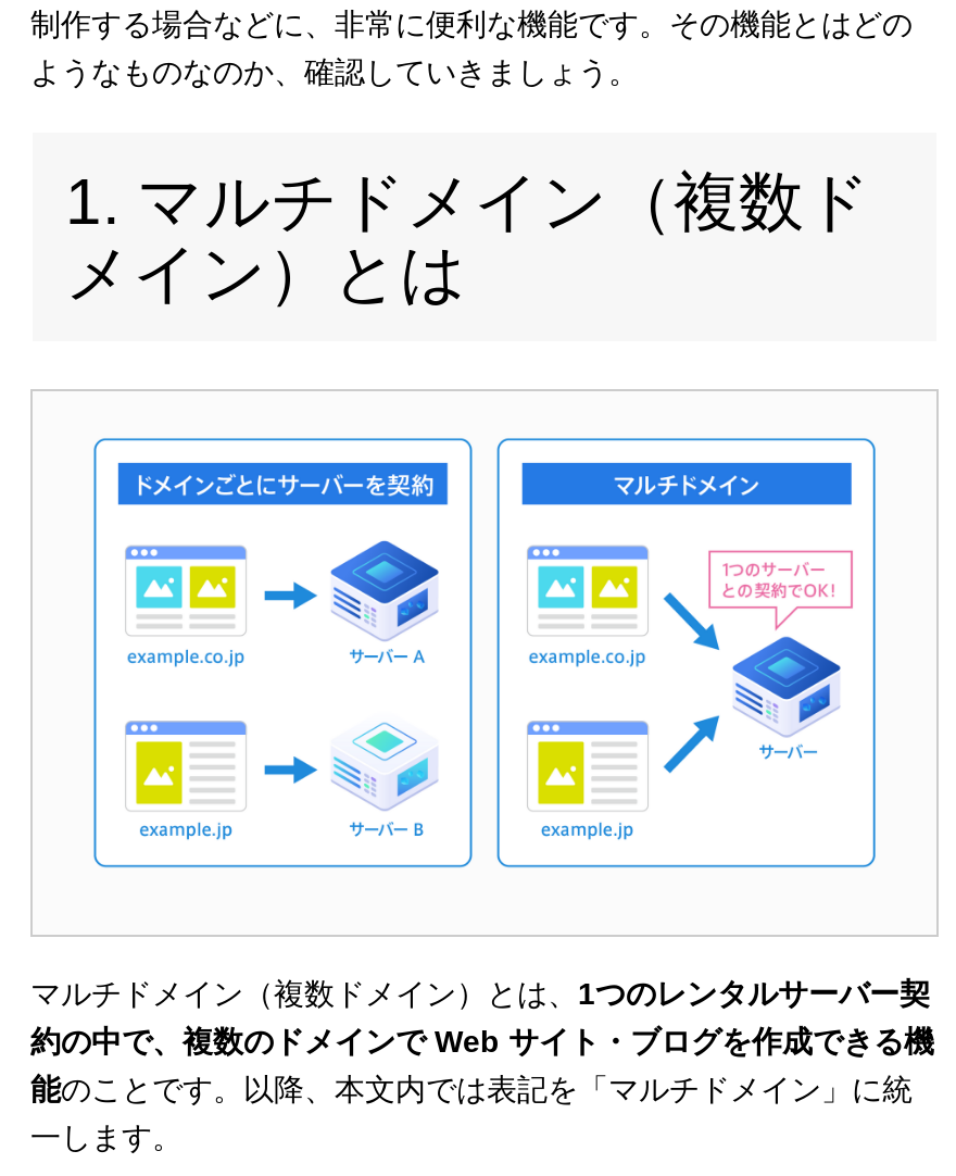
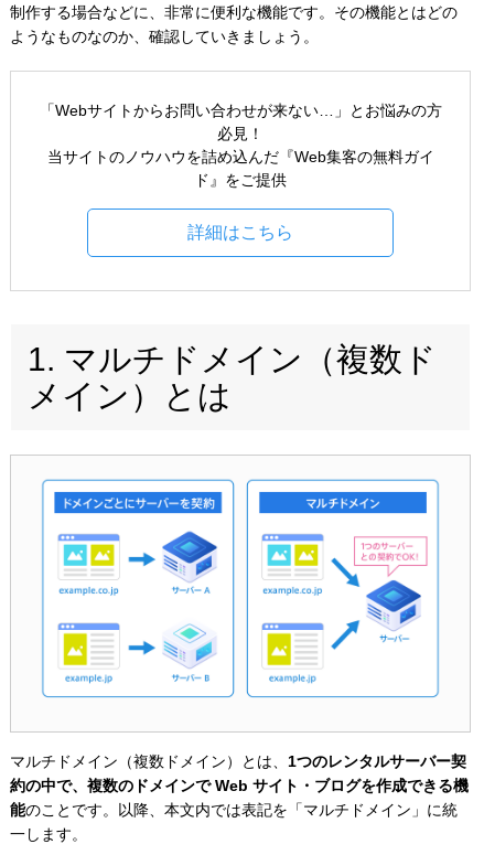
+ 「Webサイトからお問い合わせが来ない…」とお悩みの方
+ 必見！
+ 当サイトのノウハウを詰め込んだ『Web集客の無料ガイ
+ ド』をご提供
+ 詳細はこちら
